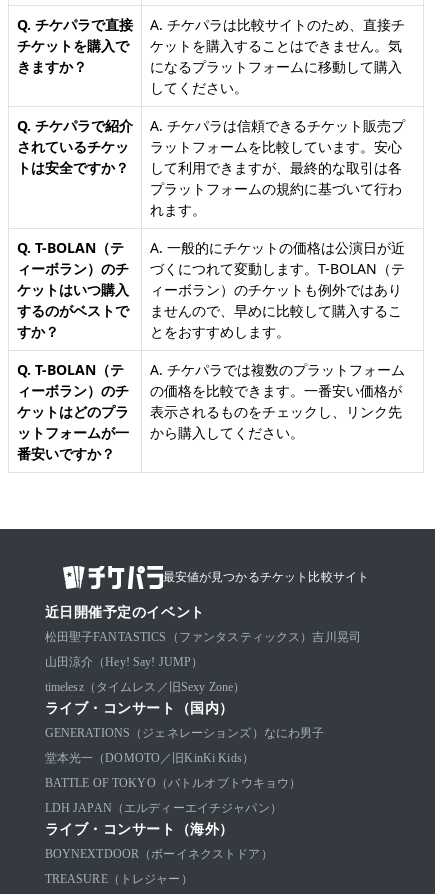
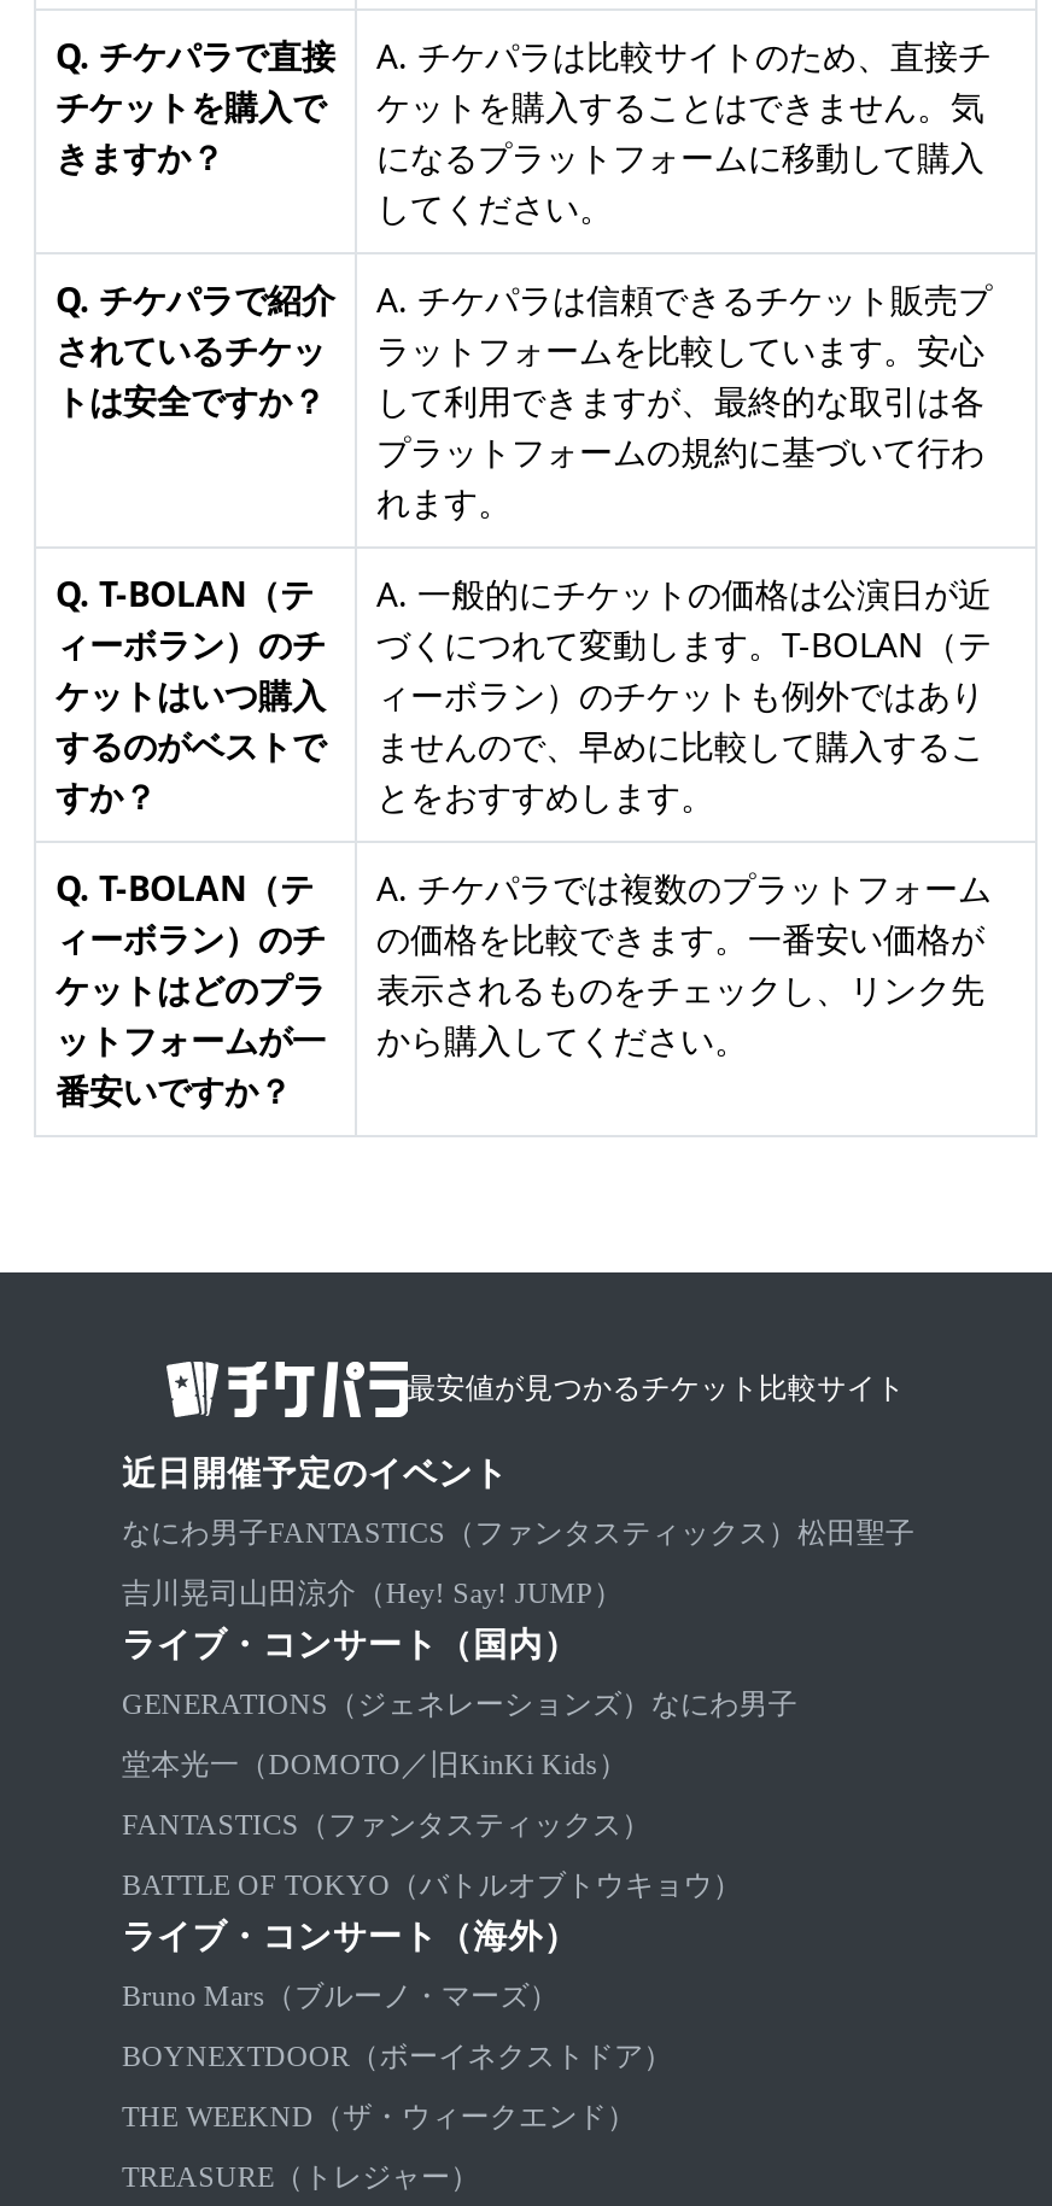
- 松田聖子FANTASTICS（ファンタスティックス）吉川晃司
- 山田涼介（Hey! Say! JUMP）
- timelesz（タイムレス／旧Sexy Zone）
+ なにわ男子FANTASTICS（ファンタスティックス）松田聖子
+ 吉川晃司山田涼介（Hey! Say! JUMP）

moved up: ライブ・コンサート（国内） | GENERATIONS（ジェネレーションズ）なにわ男子 | 堂本光一（DOMOTO／旧KinKi Kids）

+ FANTASTICS（ファンタスティックス）

- LDH JAPAN（エルディーエイチジャパン）

moved up: ライブ・コンサート（海外）

+ Bruno Mars（ブルーノ・マーズ）

+ THE WEEKND（ザ・ウィークエンド）
